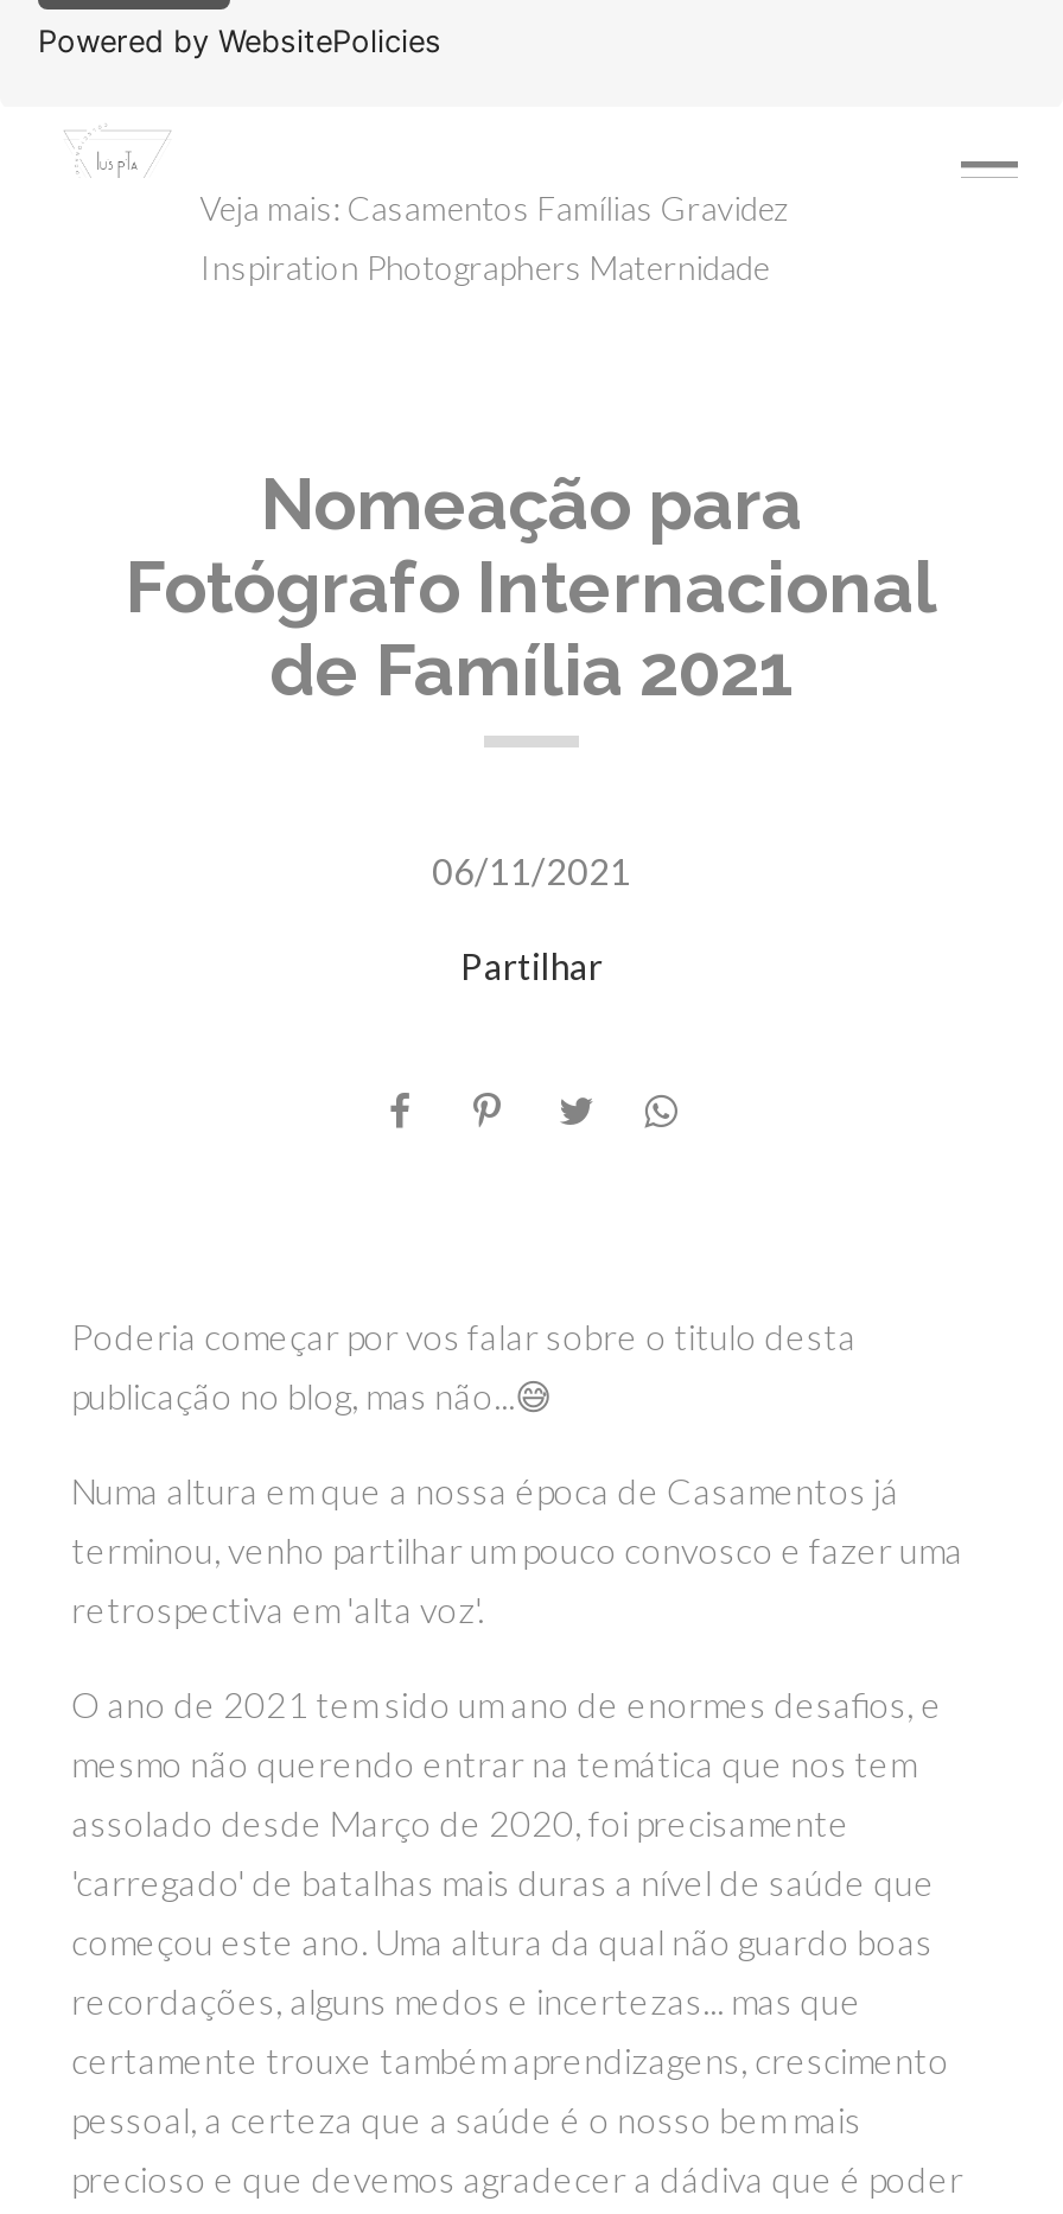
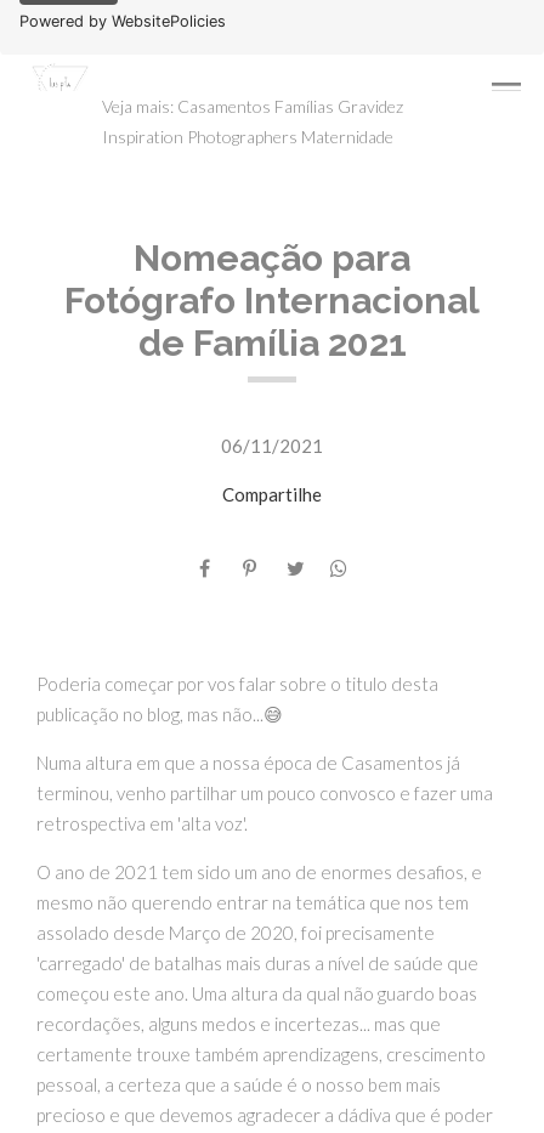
- Partilhar
+ Compartilhe
